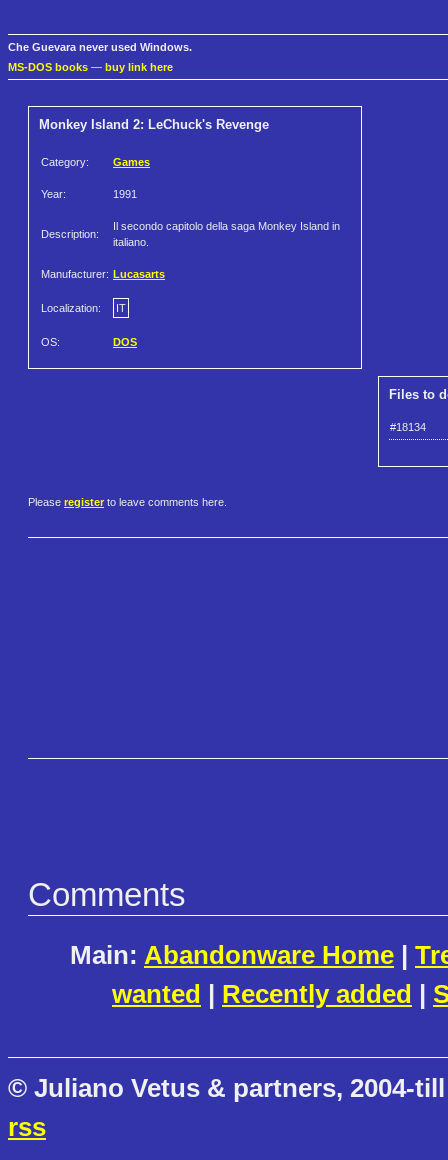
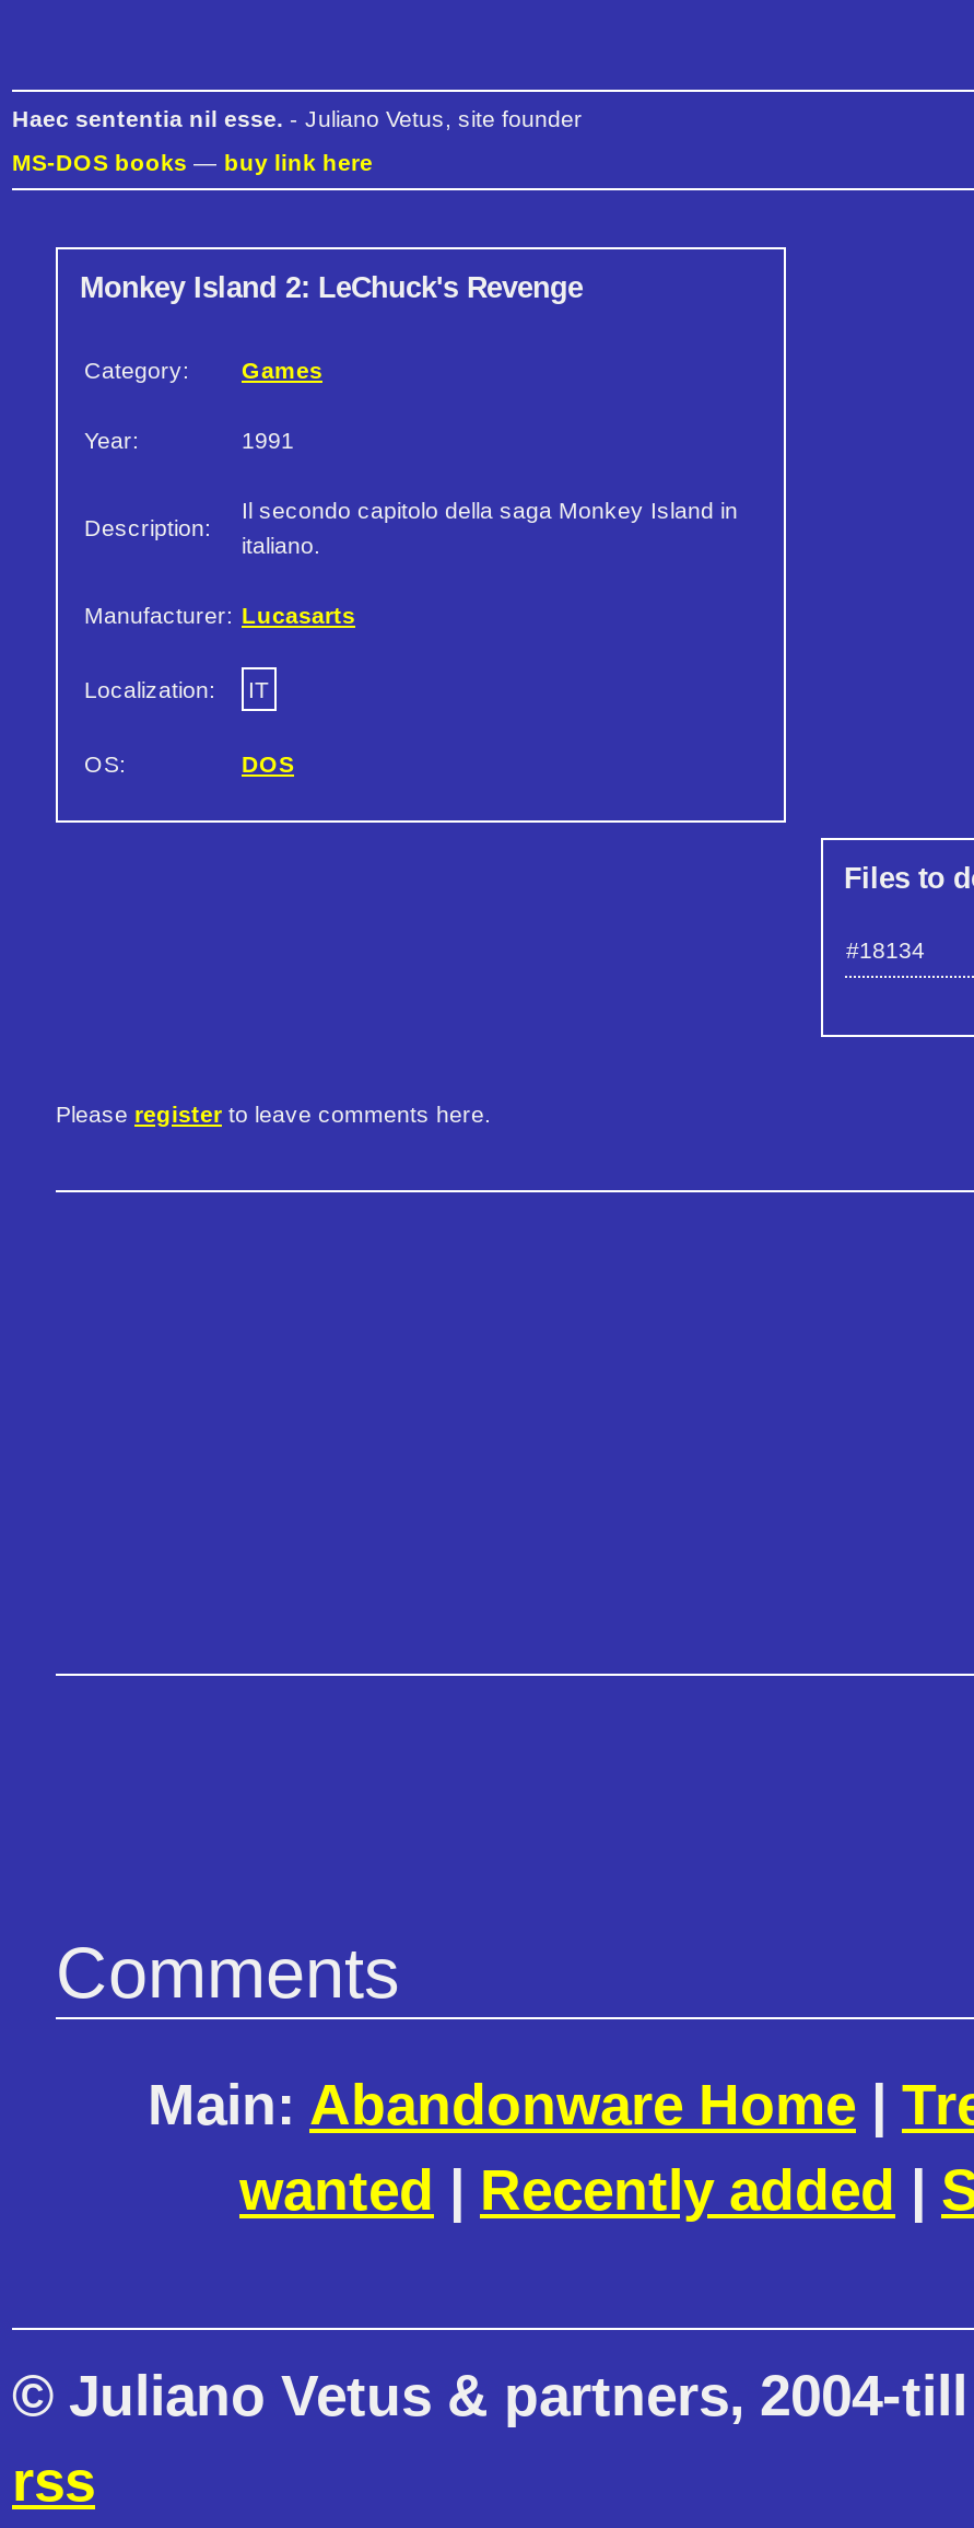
- Che Guevara never used Windows.
+ Haec sententia nil esse. - Juliano Vetus, site founder
